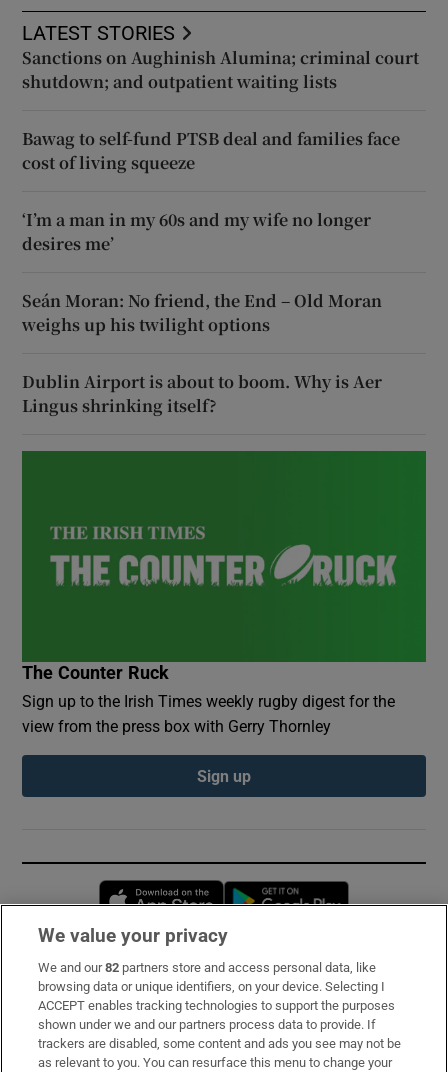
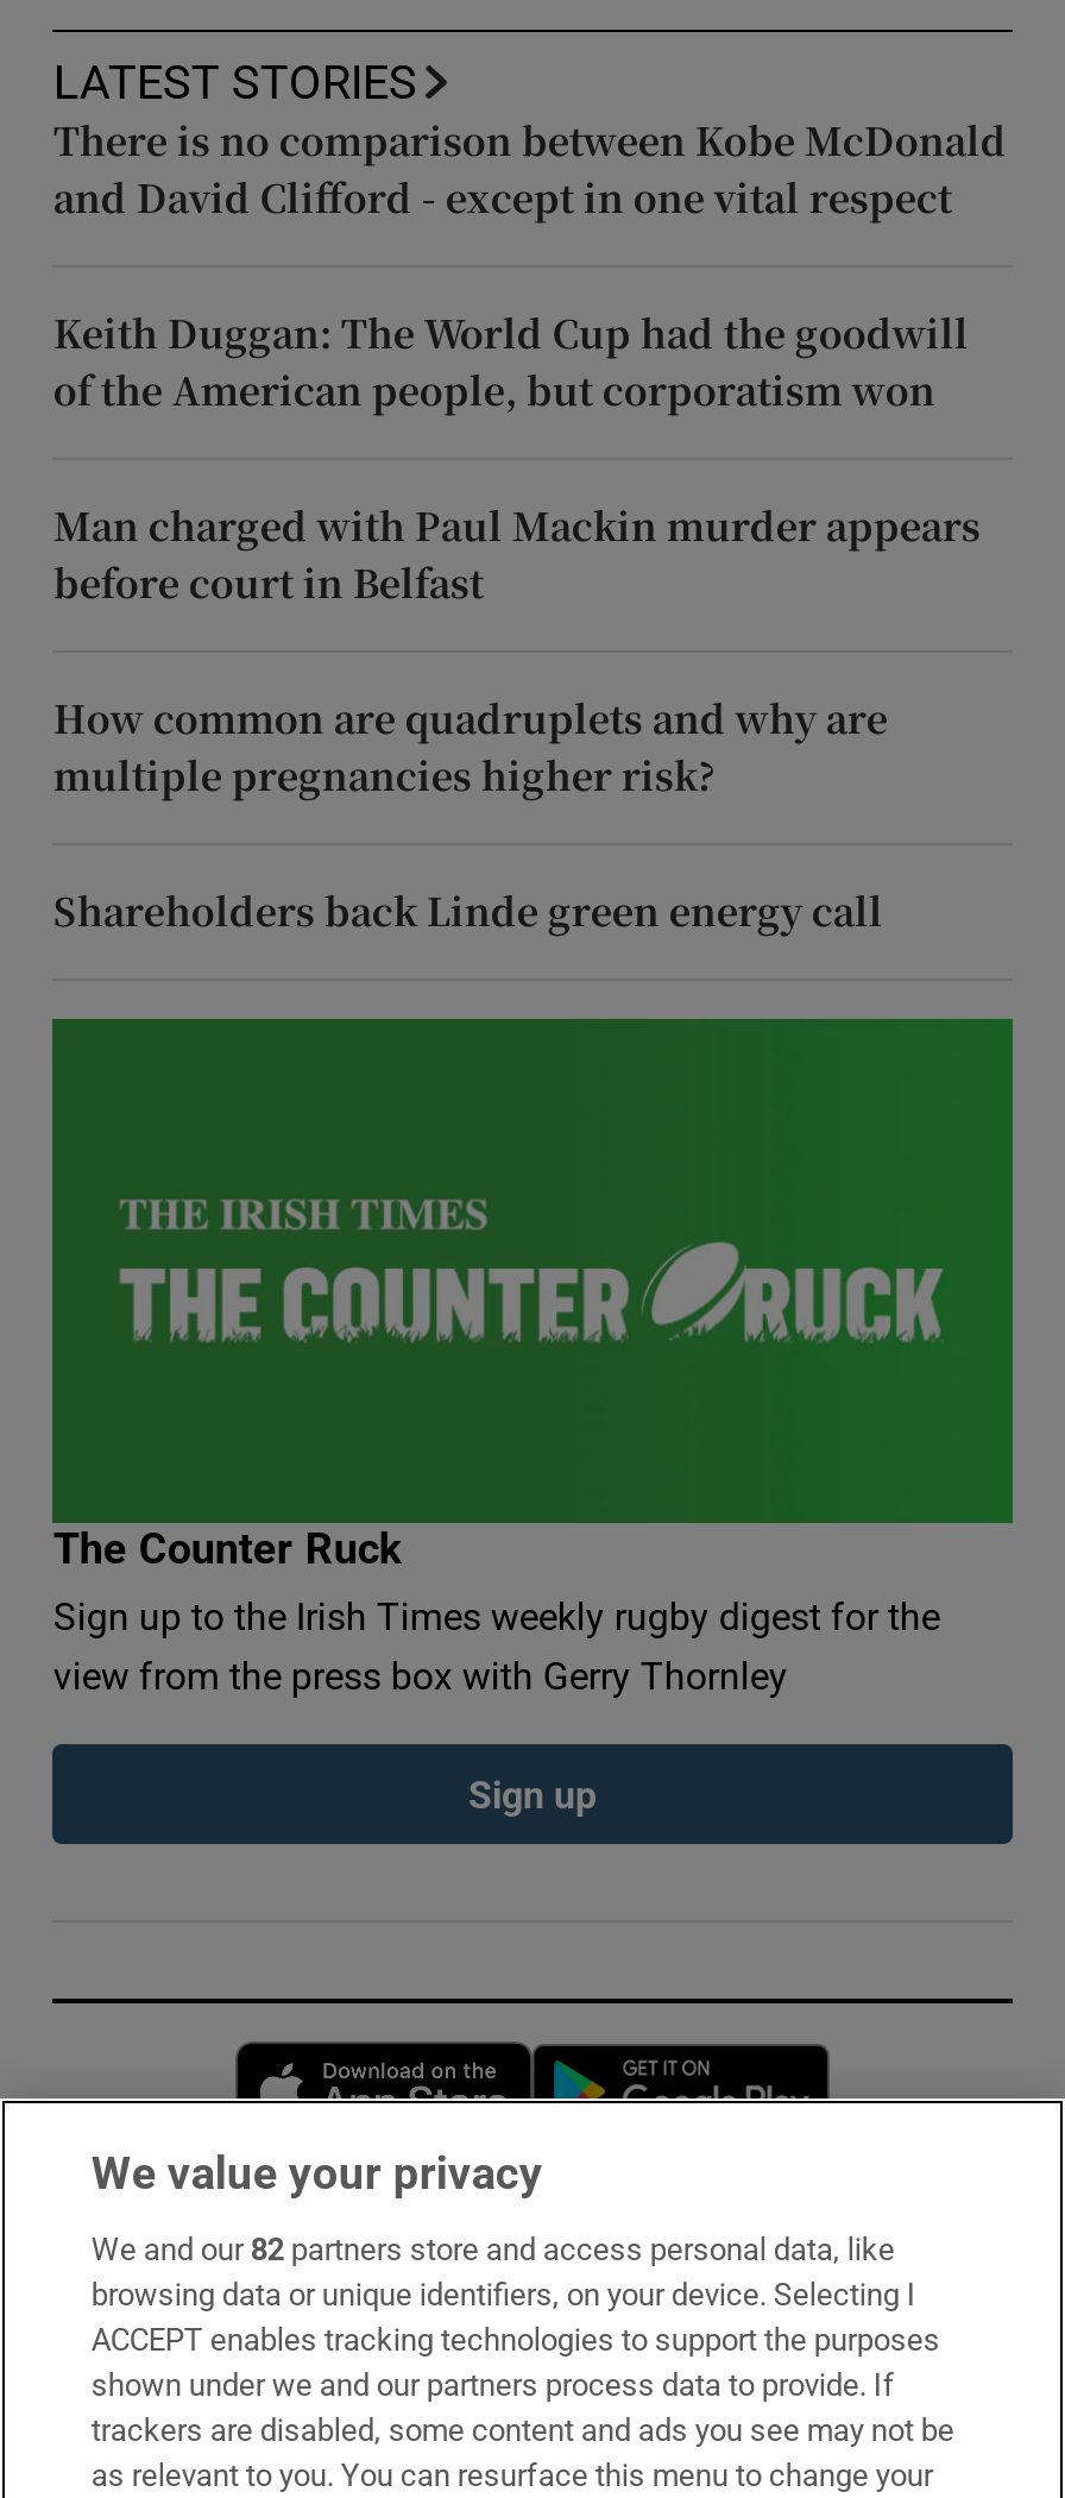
- Sanctions on Aughinish Alumina; criminal court
- shutdown; and outpatient waiting lists
+ There is no comparison between Kobe McDonald
+ and David Clifford - except in one vital respect

- Bawag to self-fund PTSB deal and families face
- cost of living squeeze
+ Keith Duggan: The World Cup had the goodwill
+ of the American people, but corporatism won

- ‘I’m a man in my 60s and my wife no longer
- desires me’
+ Man charged with Paul Mackin murder appears
+ before court in Belfast

- Seán Moran: No friend, the End – Old Moran
- weighs up his twilight options
+ How common are quadruplets and why are
+ multiple pregnancies higher risk?

- Dublin Airport is about to boom. Why is Aer
- Lingus shrinking itself?
+ Shareholders back Linde green energy call
